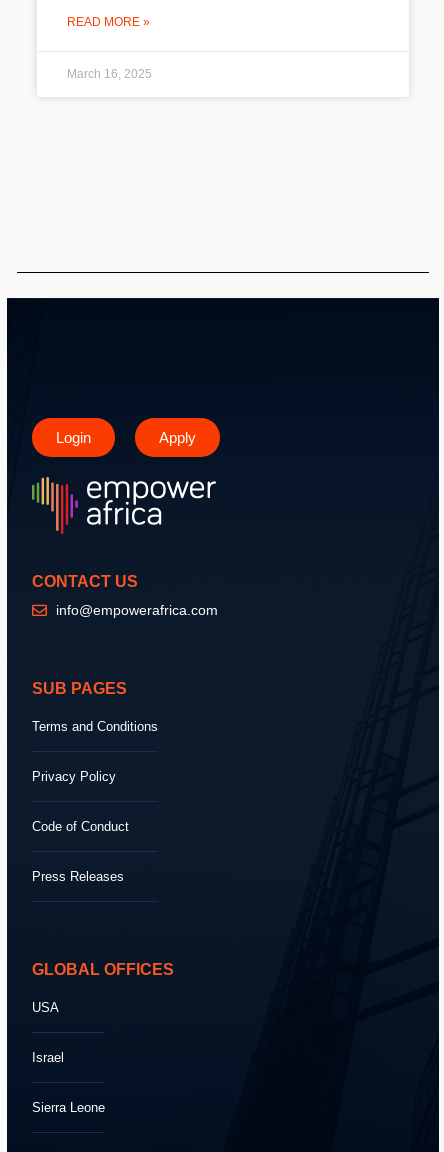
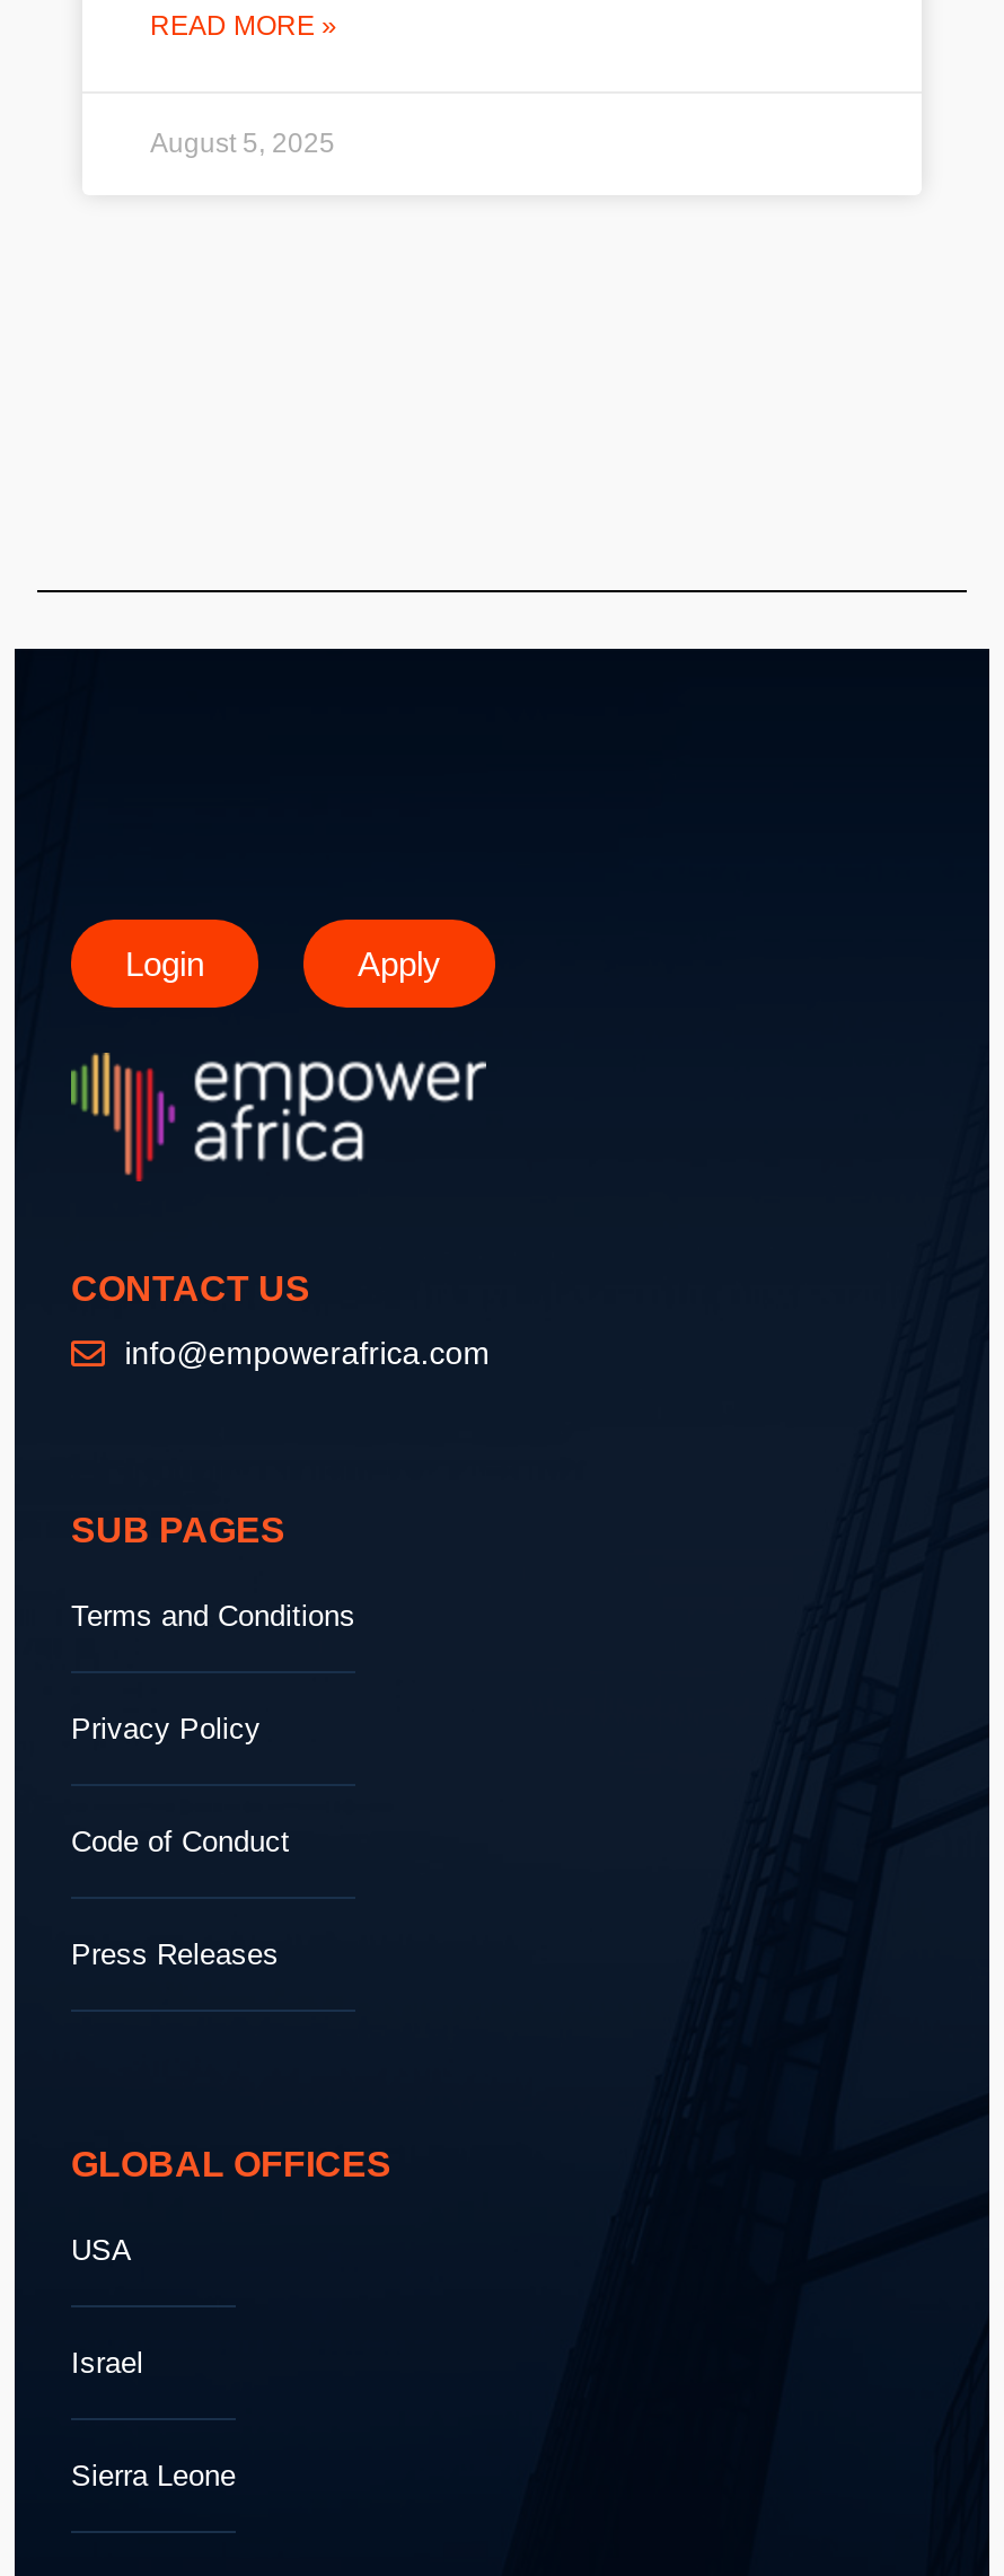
- March 16, 2025
+ August 5, 2025
